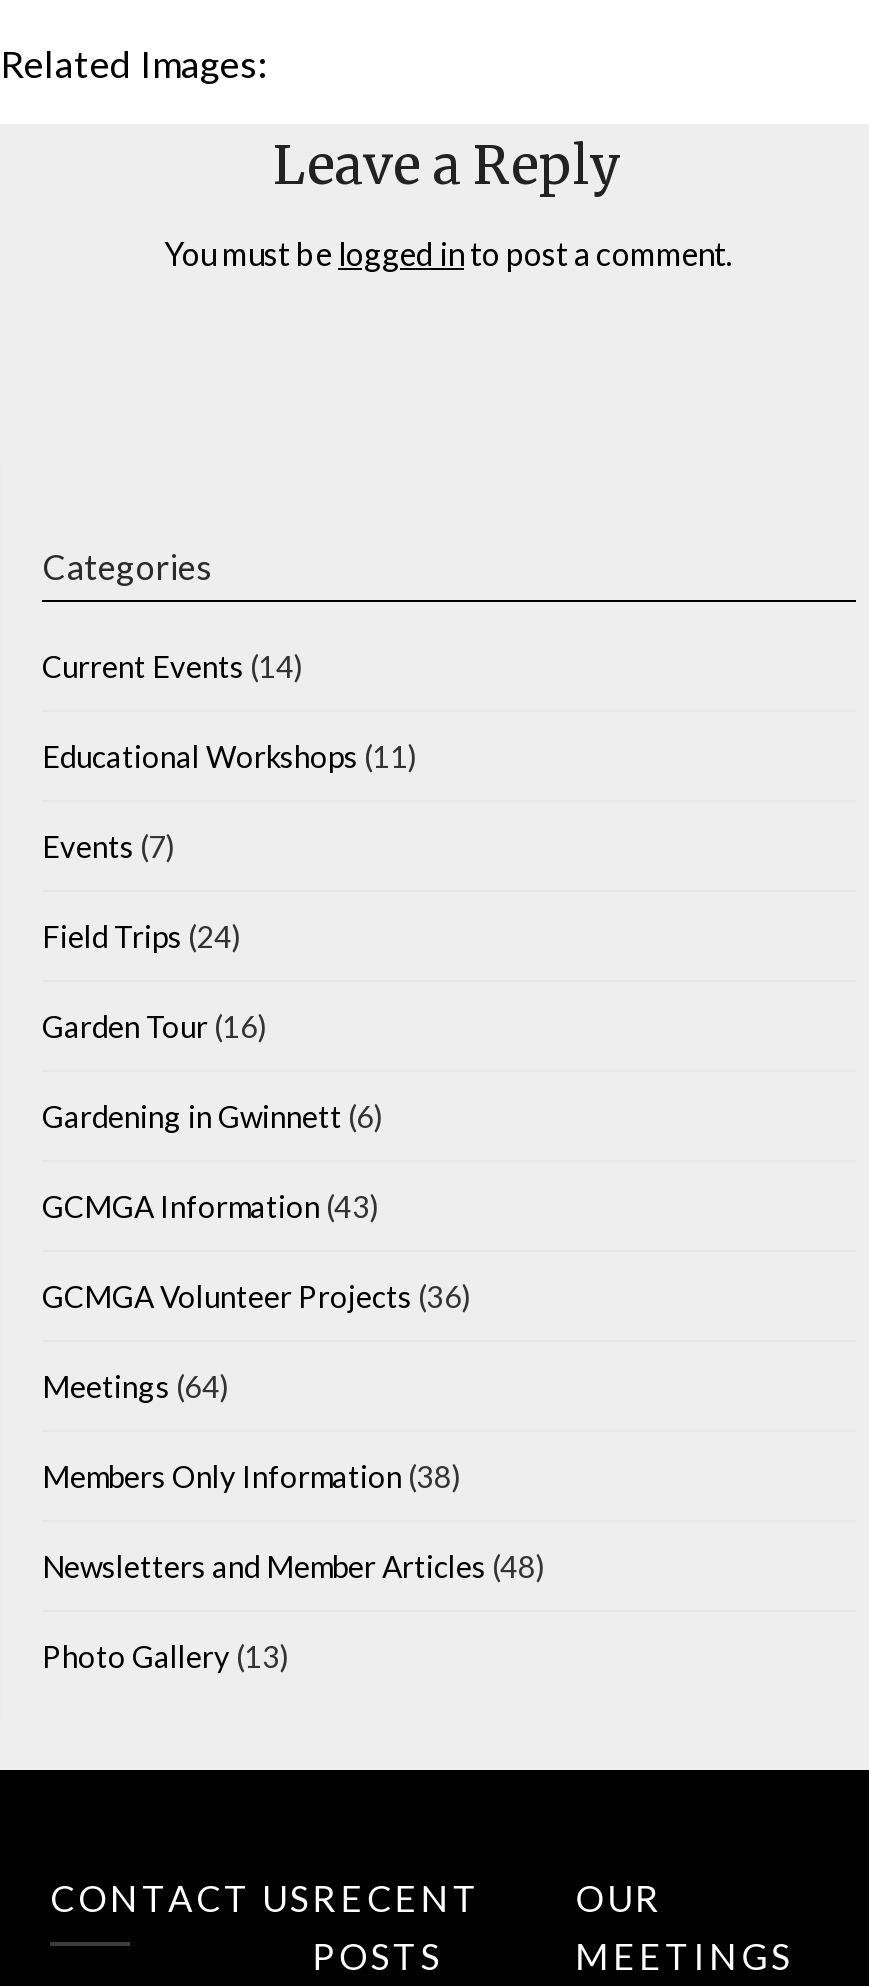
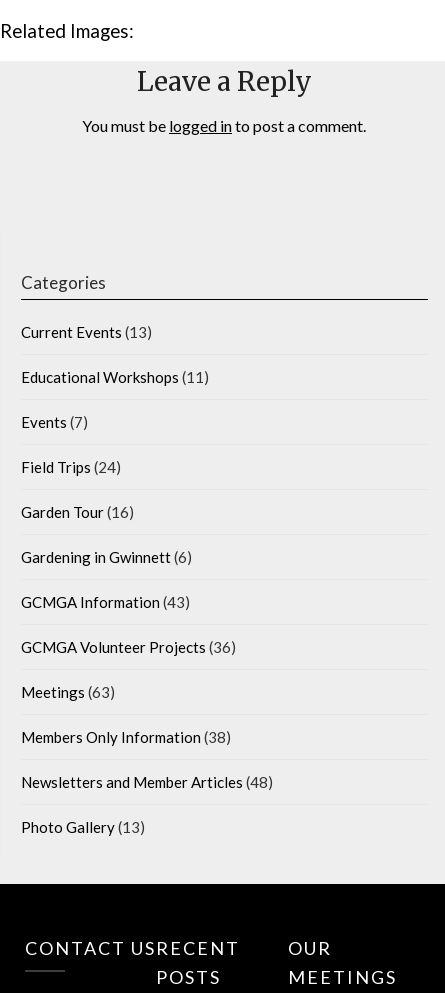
- Current Events (14)
+ Current Events (13)

- Meetings (64)
+ Meetings (63)
